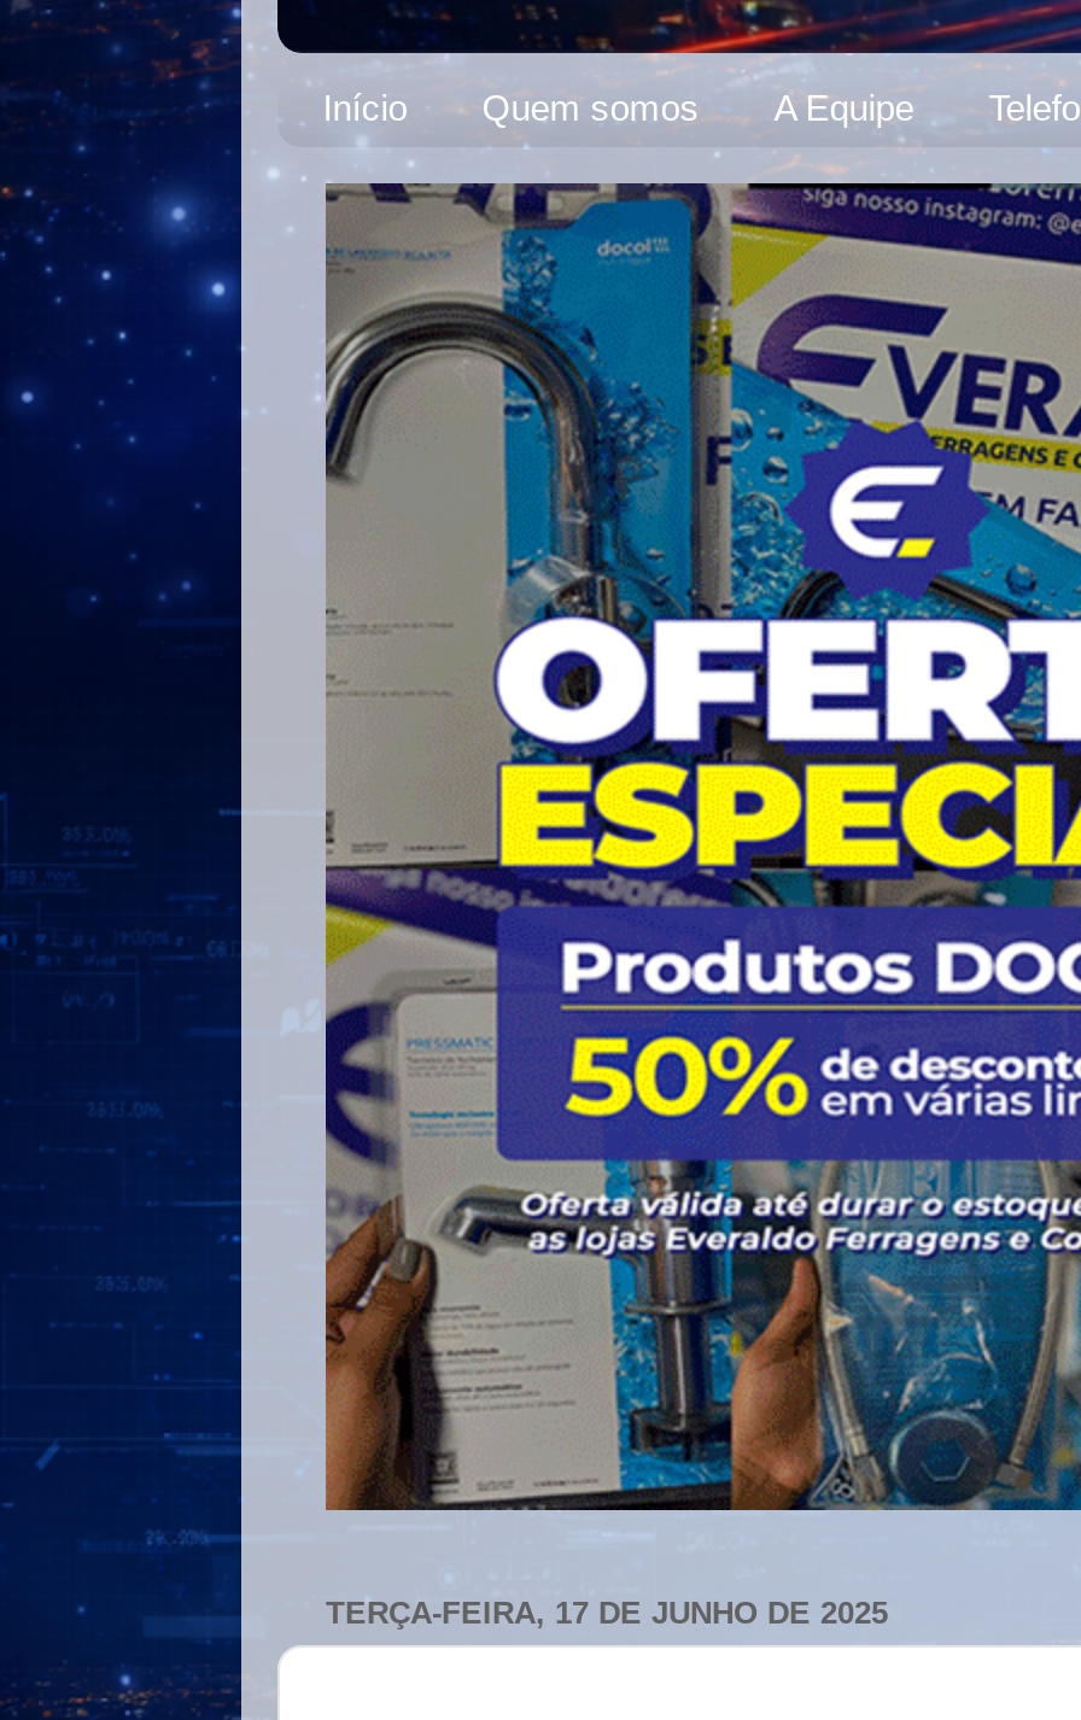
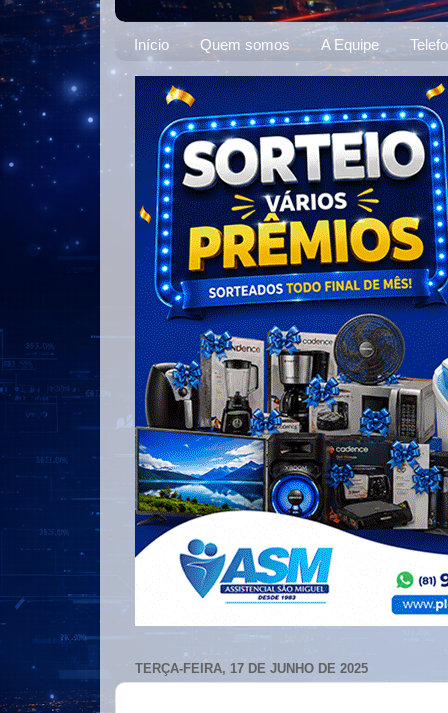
- [image]
+ [image]
